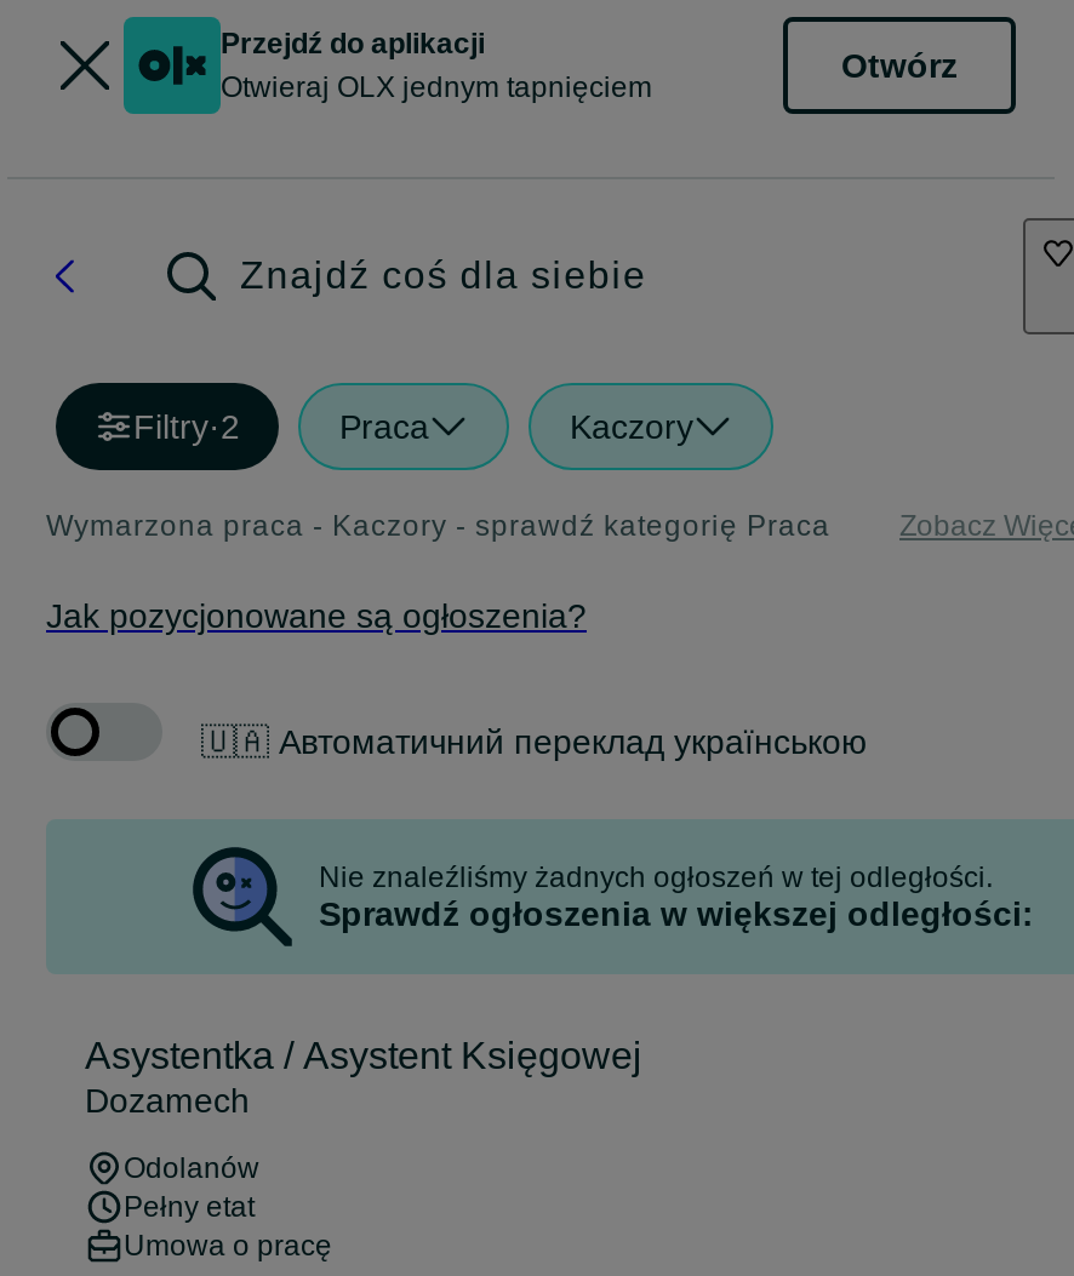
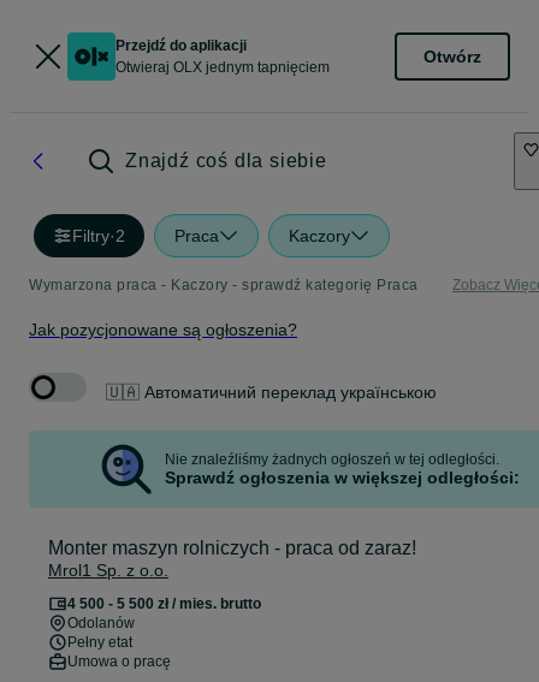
- Asystentka / Asystent Księgowej
- Dozamech
+ Monter maszyn rolniczych - praca od zaraz!
+ Mrol1 Sp. z o.o.
+ 4 500 - 5 500 zł / mies. brutto
